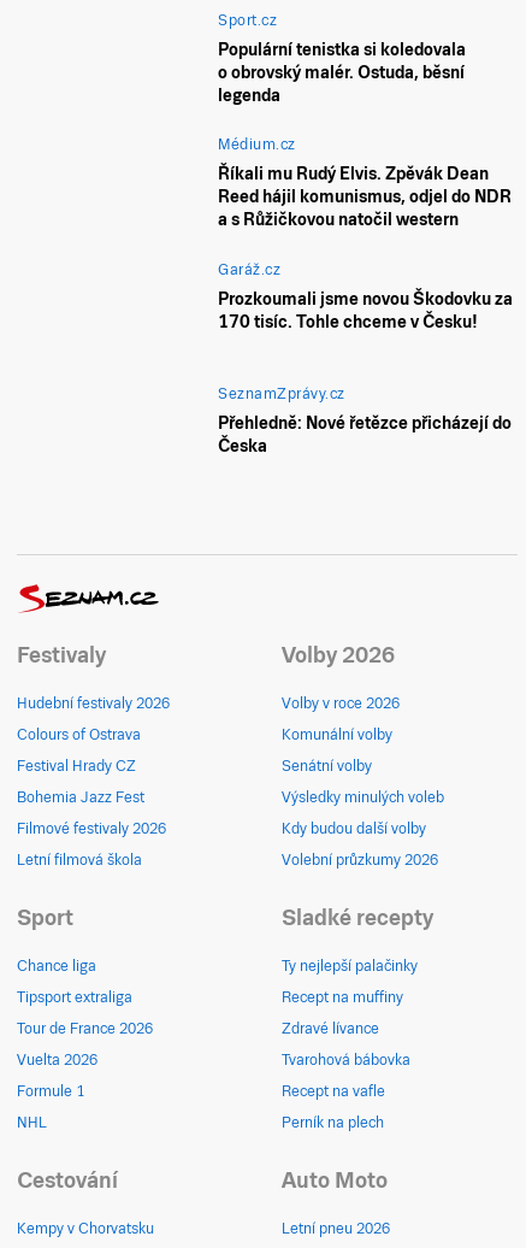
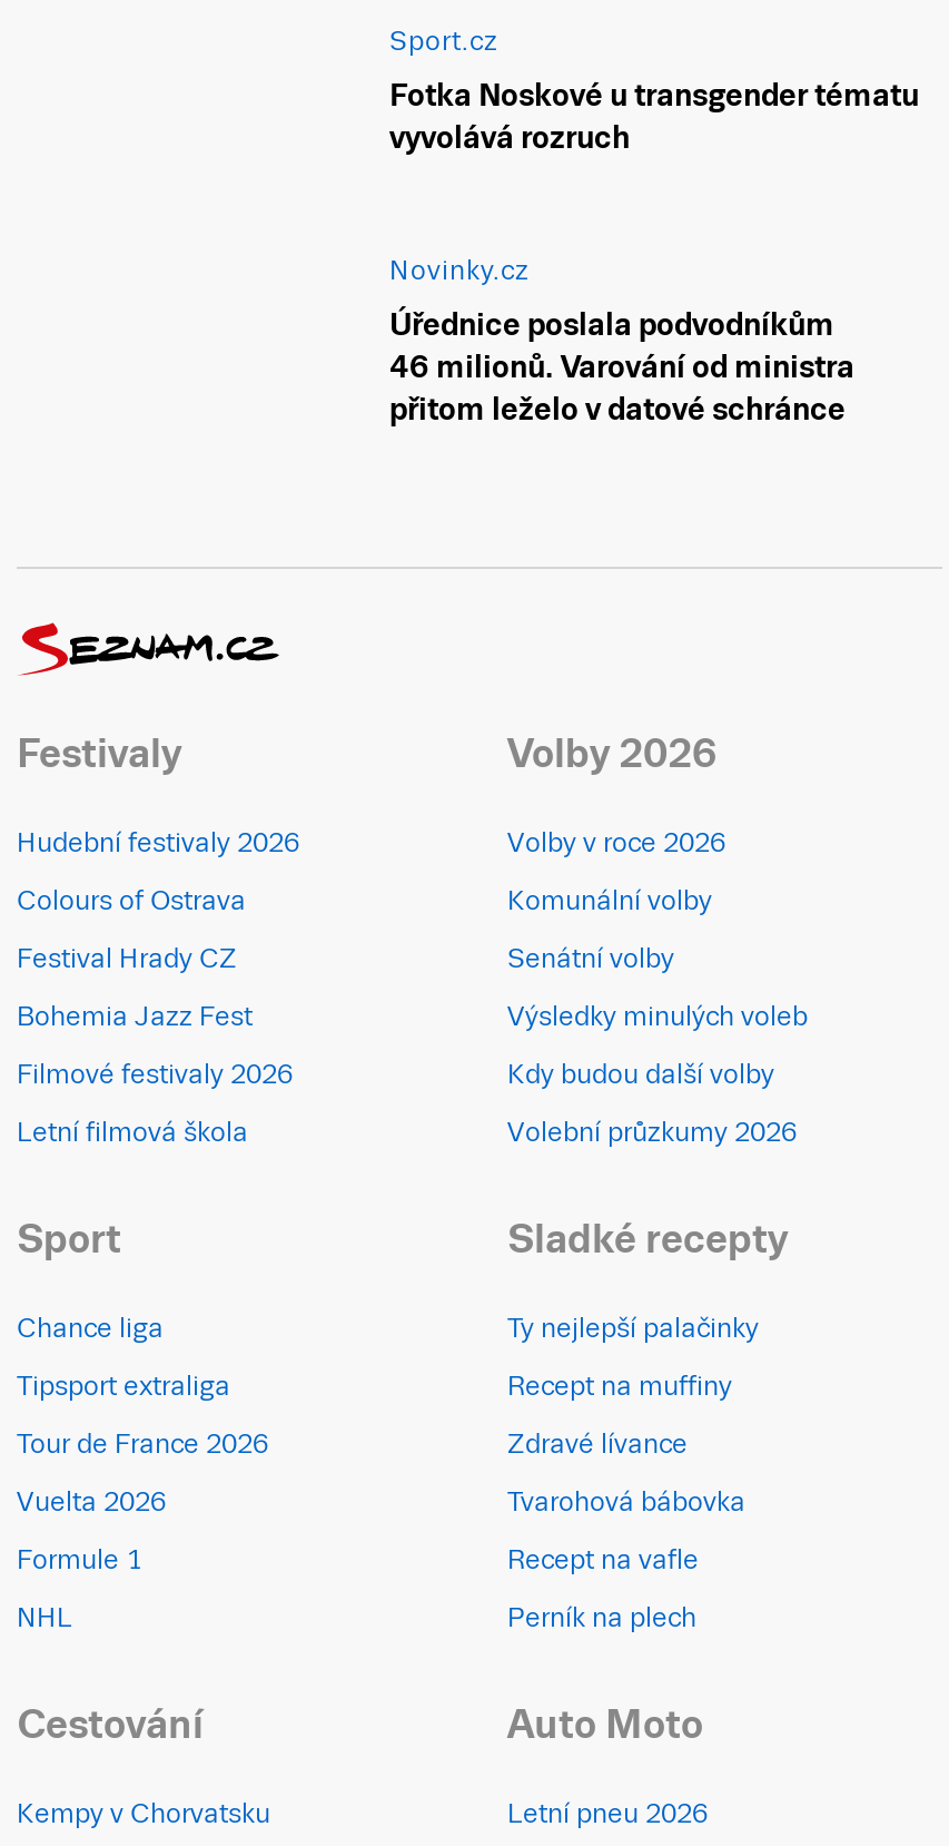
- Populární tenistka si koledovala
- o obrovský malér. Ostuda, běsní
- legenda
- Médium.cz
- Říkali mu Rudý Elvis. Zpěvák Dean
- Reed hájil komunismus, odjel do NDR
- a s Růžičkovou natočil western
- Garáž.cz
- Prozkoumali jsme novou Škodovku za
- 170 tisíc. Tohle chceme v Česku!
+ Fotka Noskové u transgender tématu
+ vyvolává rozruch

- SeznamZprávy.cz
- Přehledně: Nové řetězce přicházejí do
- Česka
+ Novinky.cz
+ Úřednice poslala podvodníkům
+ 46 milionů. Varování od ministra
+ přitom leželo v datové schránce
